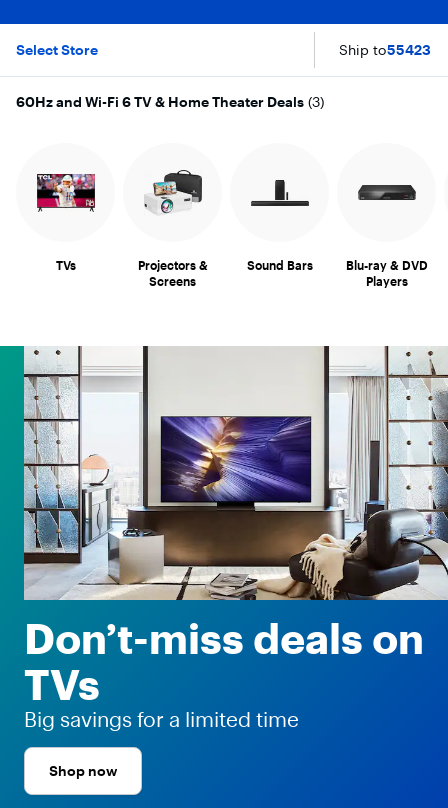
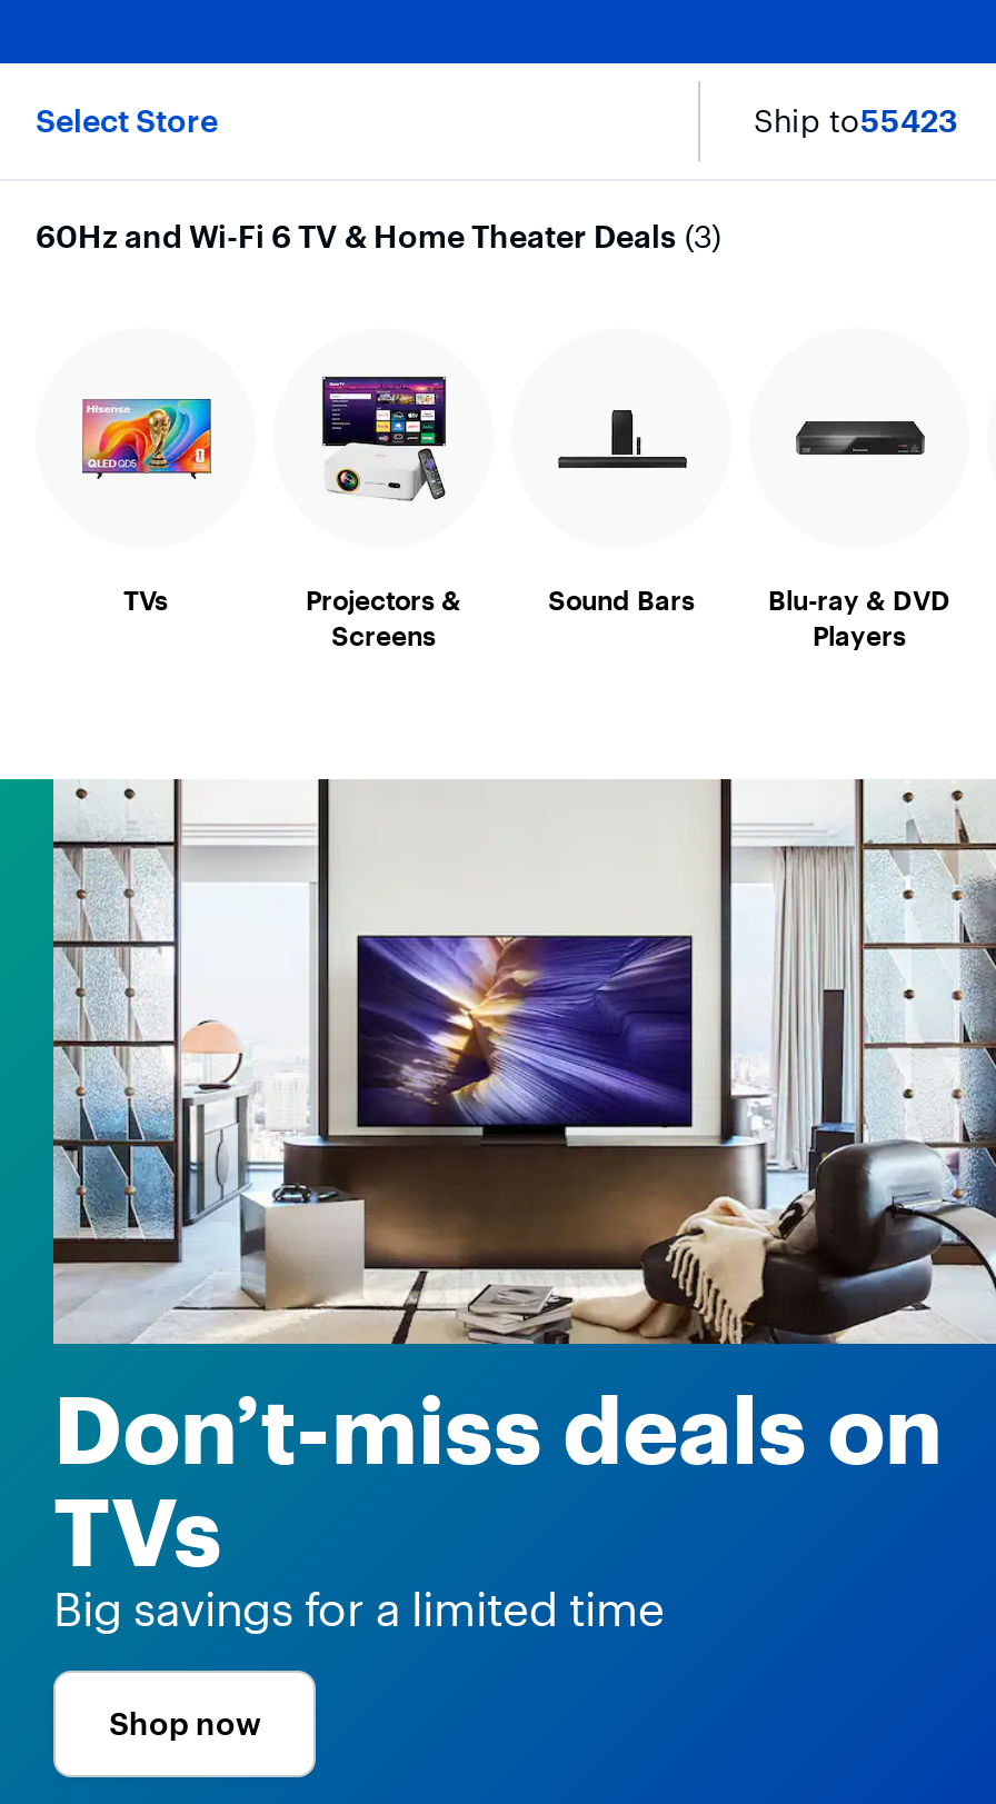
- [image]
+ [image]

- [image]
+ [image]
